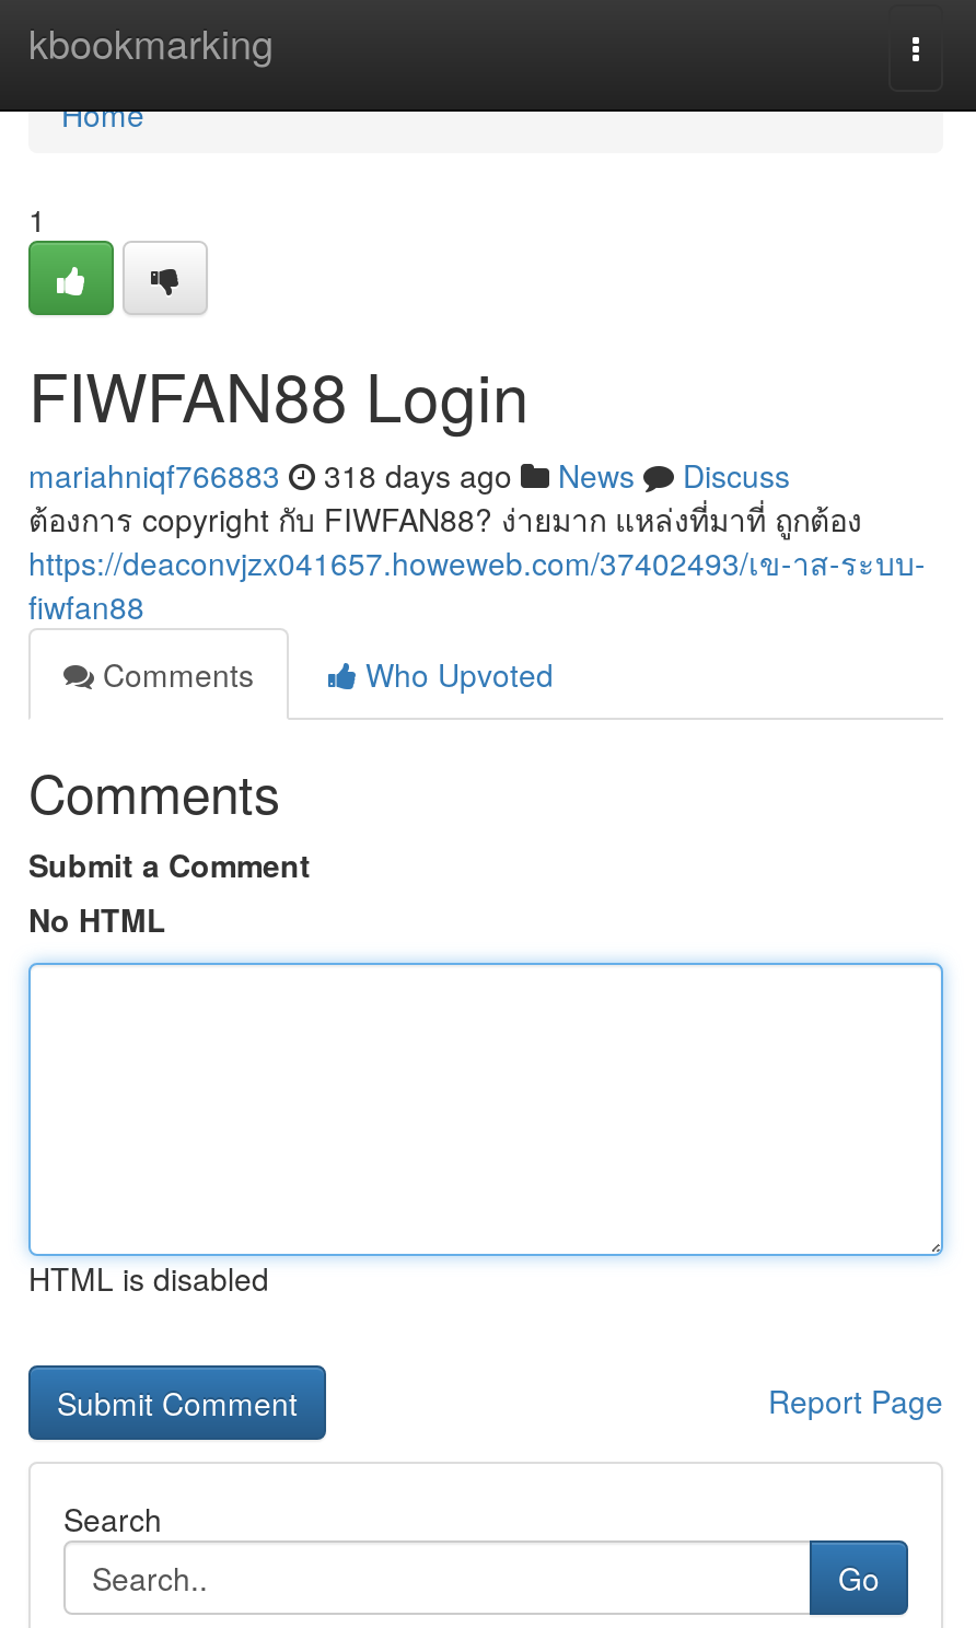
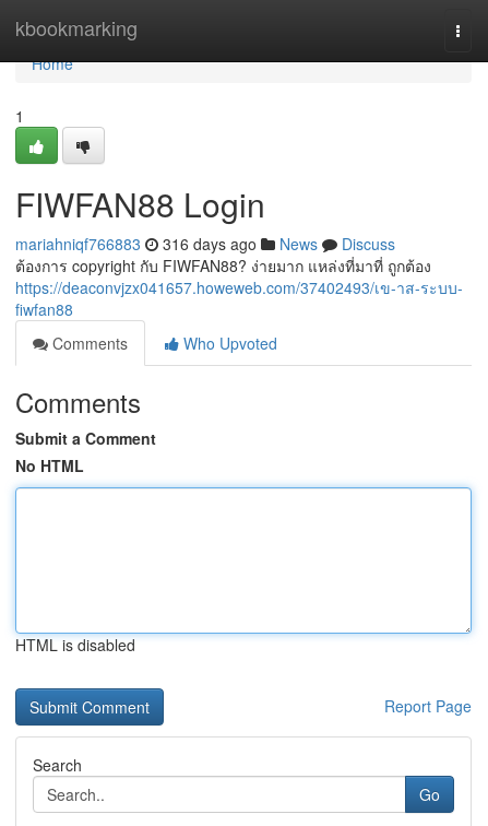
- mariahniqf766883 318 days ago News Discuss
+ mariahniqf766883 316 days ago News Discuss
